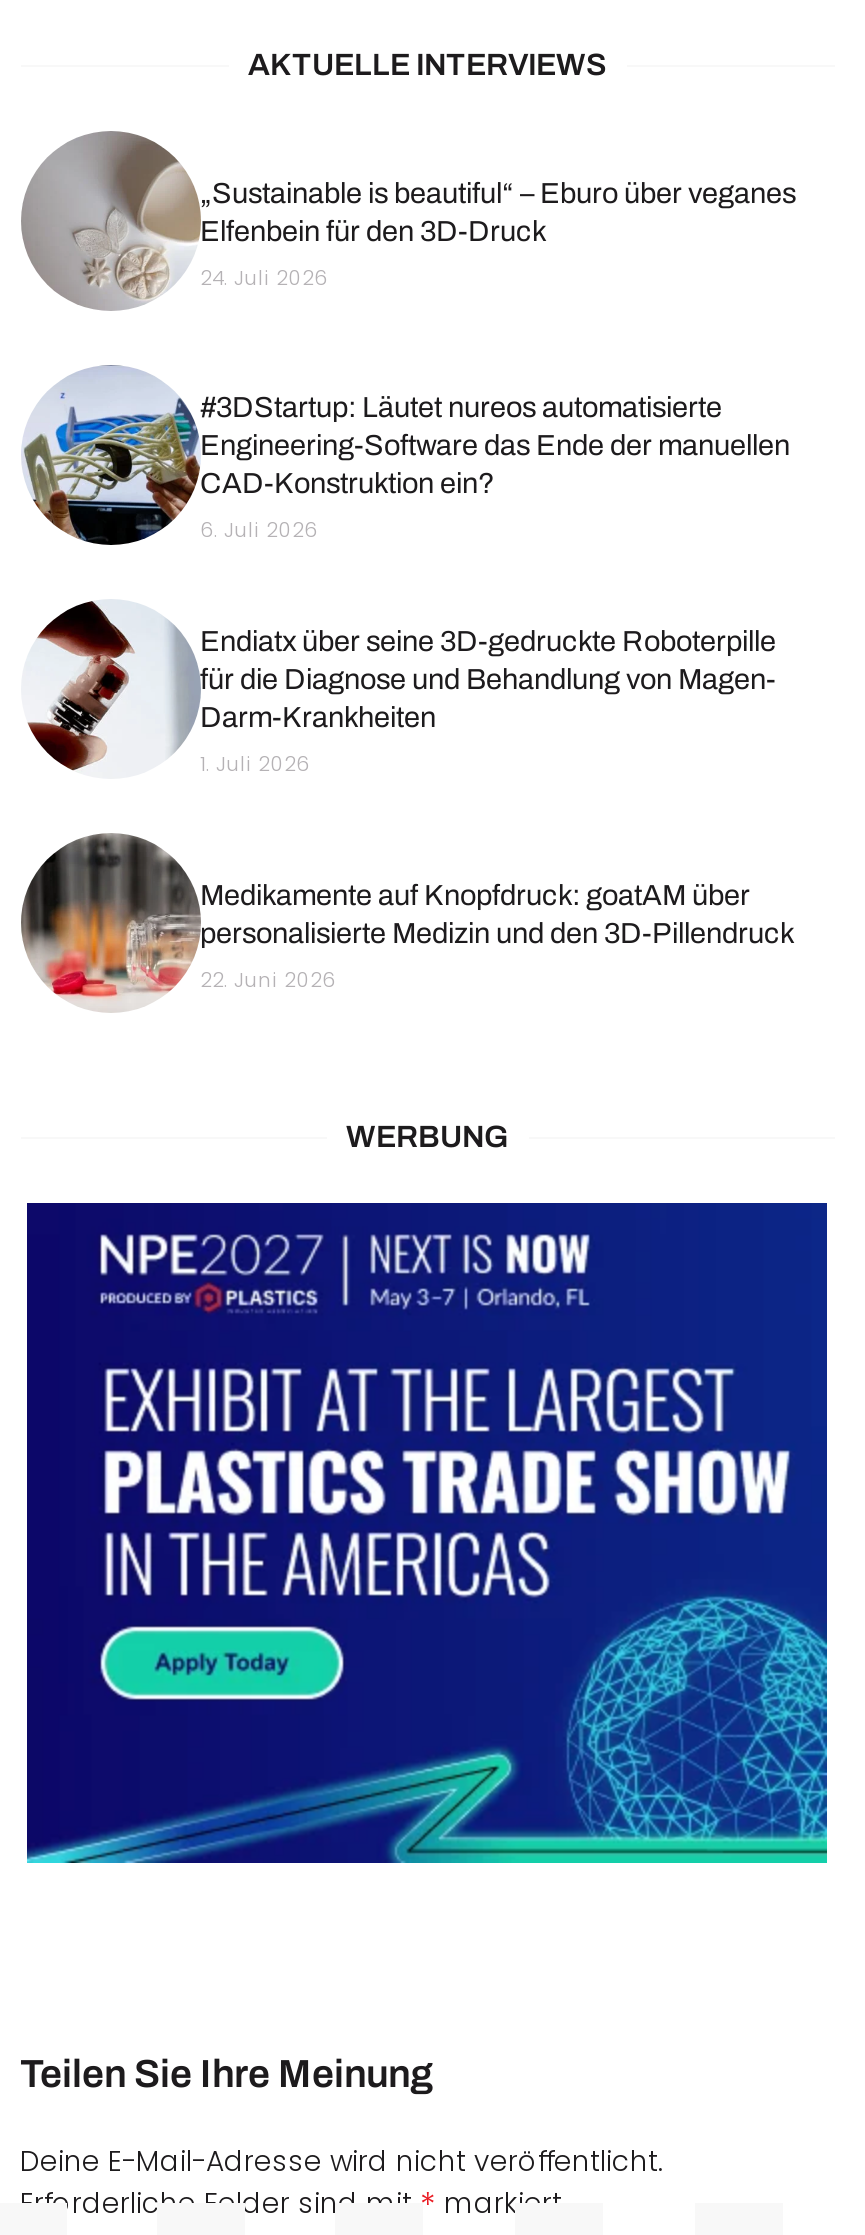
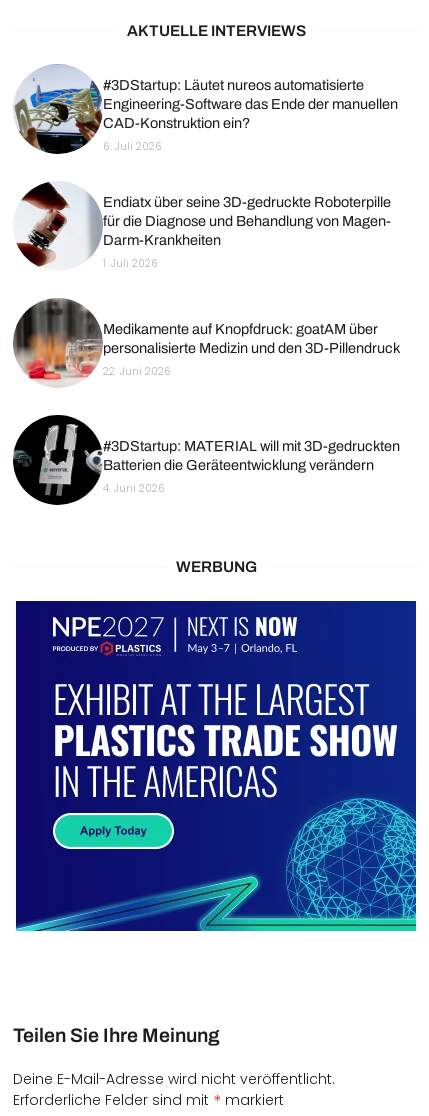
- [image]
- „Sustainable is beautiful“ – Eburo über veganes
- Elfenbein für den 3D-Druck
- 24. Juli 2026

moved up: [image] | #3DStartup: Läutet nureos automatisierte | Engineering-Software das Ende der manuellen | ... | personalisierte Medizin und den 3D-Pillendruck | 22. Juni 2026

+ [image]
+ #3DStartup: MATERIAL will mit 3D-gedruckten
+ Batterien die Geräteentwicklung verändern
+ 4. Juni 2026
